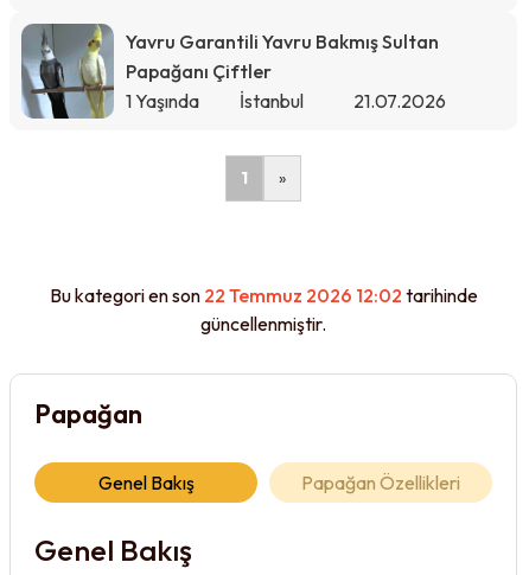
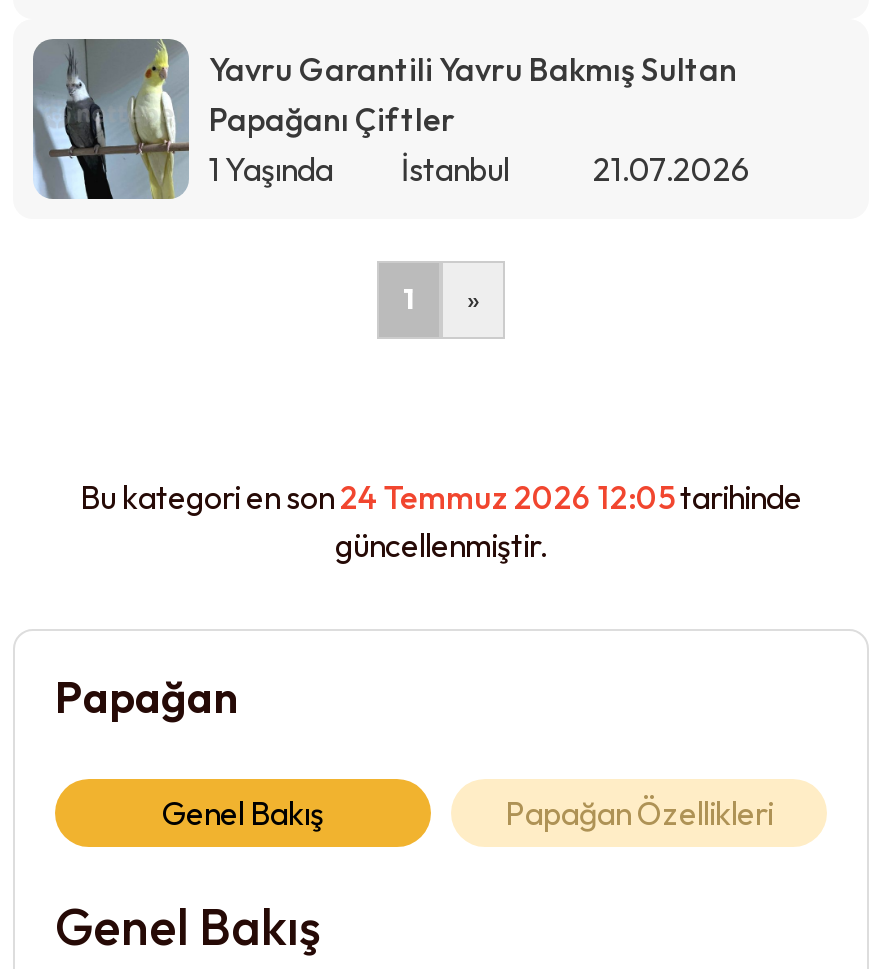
- Bu kategori en son 22 Temmuz 2026 12:02tarihinde
+ Bu kategori en son 24 Temmuz 2026 12:05tarihinde
